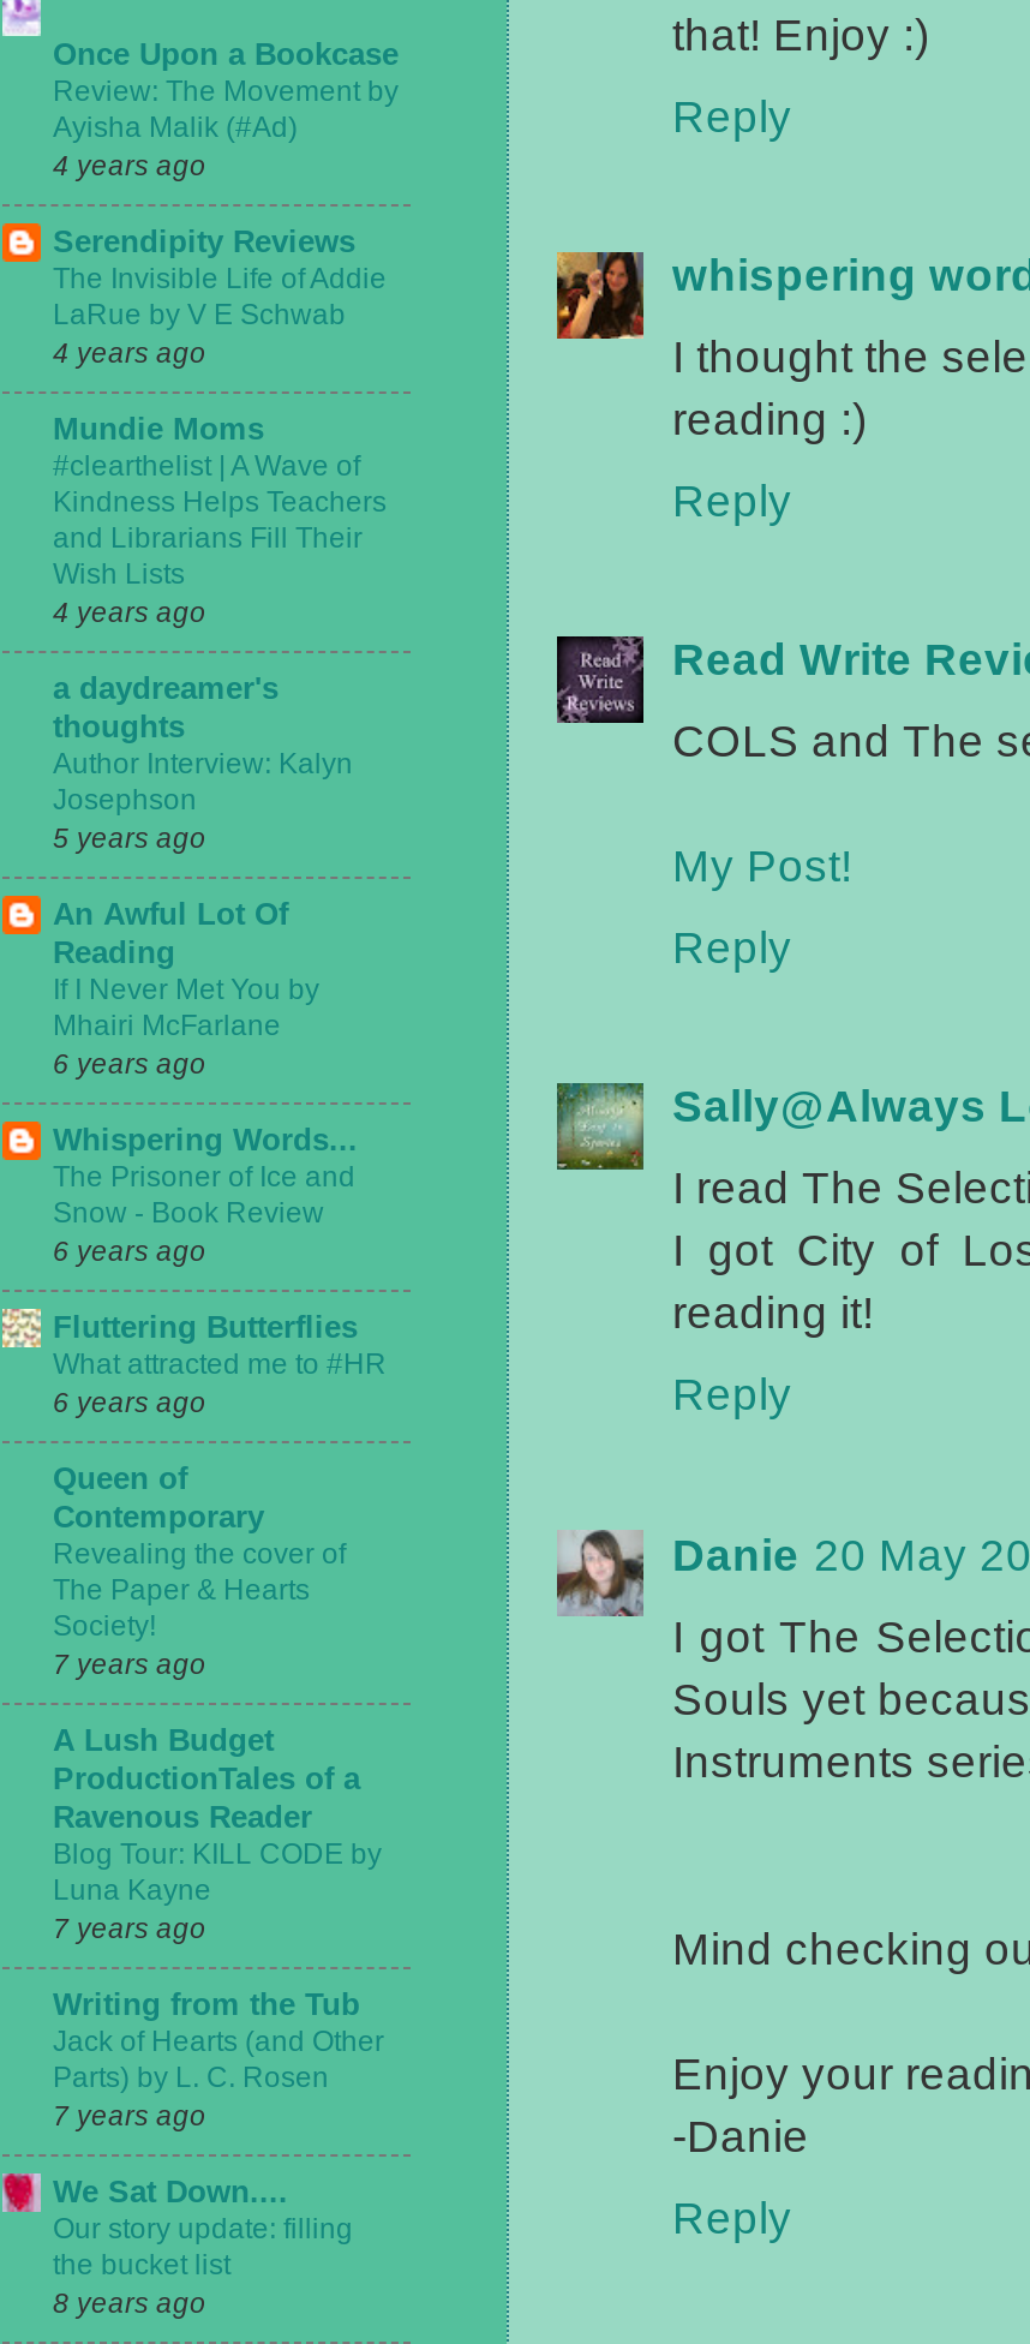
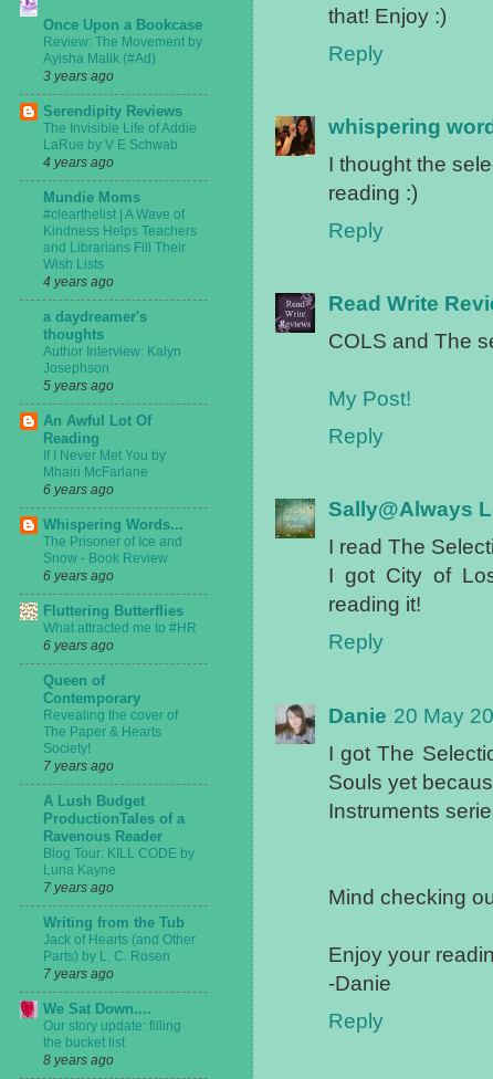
- 4 years ago
+ 3 years ago
